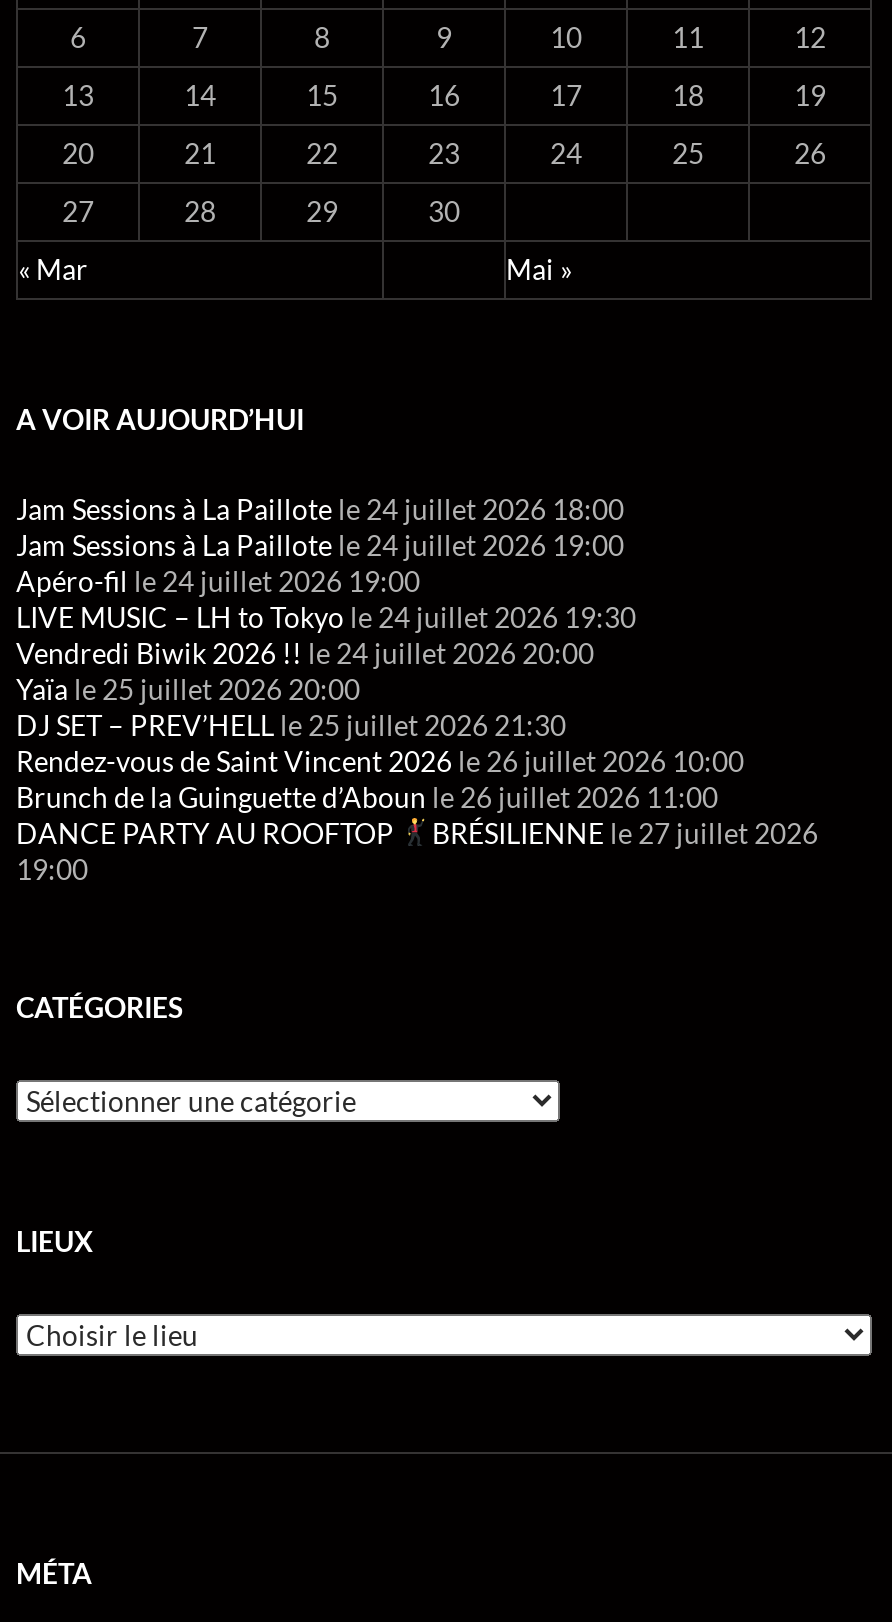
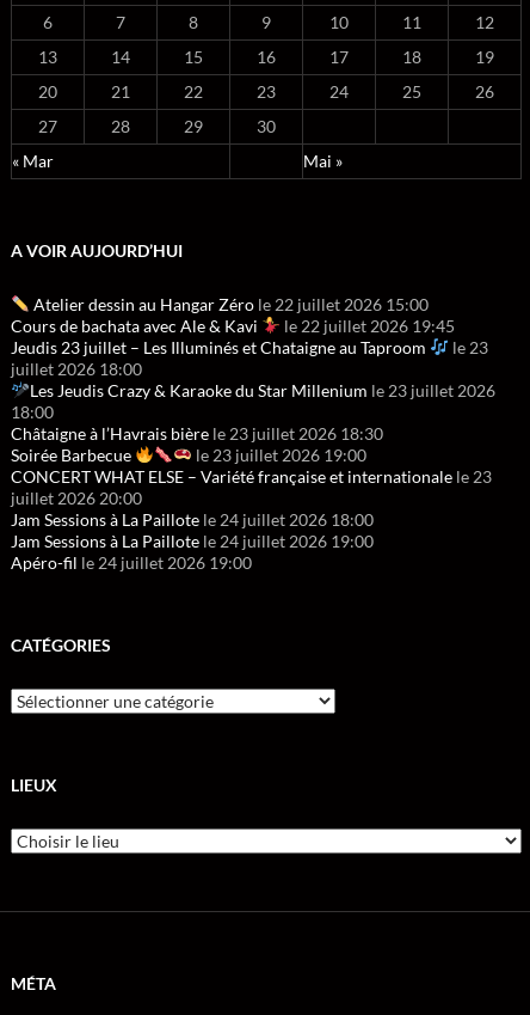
+ Atelier dessin au Hangar Zéro le 22 juillet 2026 15:00
+ Cours de bachata avec Ale & Kavi
+ le 22 juillet 2026 19:45
+ Jeudis 23 juillet – Les Illuminés et Chataigne au Taproom
+ le 23
+ juillet 2026 18:00
+ Les Jeudis Crazy & Karaoke du Star Millenium le 23 juillet 2026
+ 18:00
+ Châtaigne à l’Havrais bière le 23 juillet 2026 18:30
+ Soirée Barbecue
+ le 23 juillet 2026 19:00
+ CONCERT WHAT ELSE – Variété française et internationale le 23
+ juillet 2026 20:00

moved down: Jam Sessions à La Paillote le 24 juillet 2026 18:00 | Jam Sessions à La Paillote le 24 juillet 2026 19:00 | Apéro-fil le 24 juillet 2026 19:00

- LIVE MUSIC – LH to Tokyo le 24 juillet 2026 19:30
- Vendredi Biwik 2026 !! le 24 juillet 2026 20:00
- Yaïa le 25 juillet 2026 20:00
- DJ SET – PREV’HELL le 25 juillet 2026 21:30
- Rendez-vous de Saint Vincent 2026 le 26 juillet 2026 10:00
- Brunch de la Guinguette d’Aboun le 26 juillet 2026 11:00
- DANCE PARTY AU ROOFTOP
- BRÉSILIENNE le 27 juillet 2026
- 19:00
